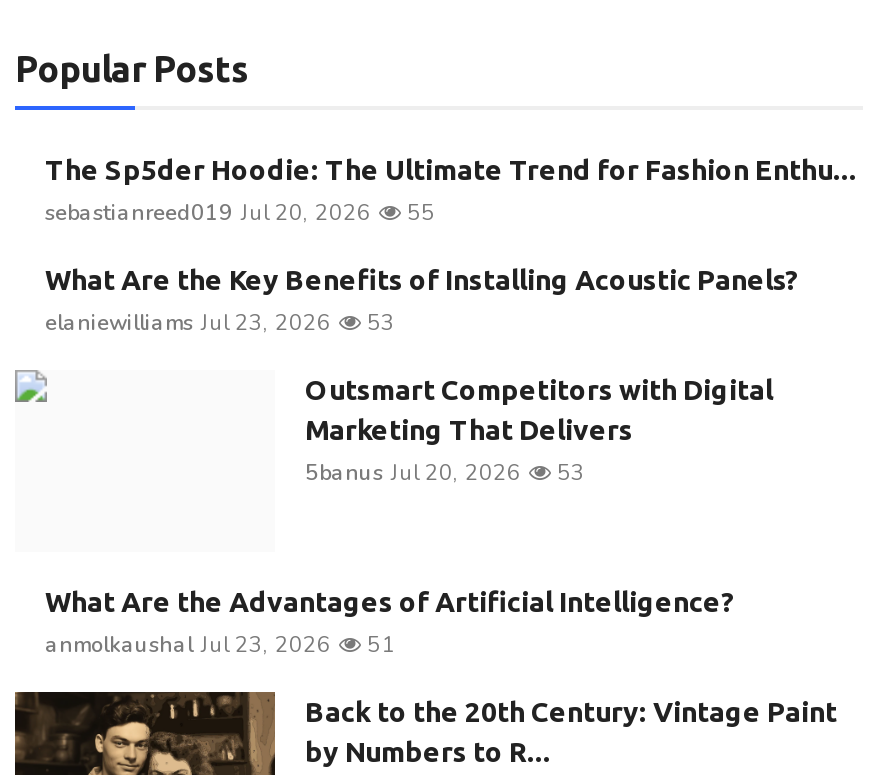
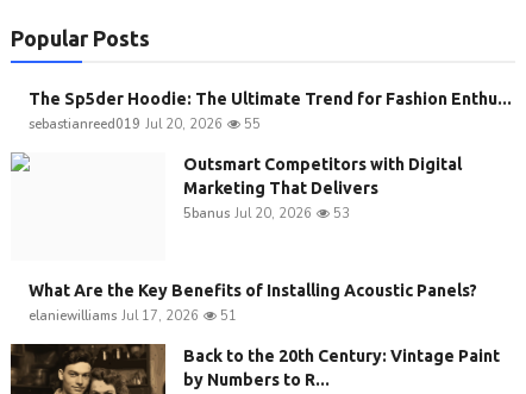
moved down: What Are the Key Benefits of Installing Acoustic Panels?

- elaniewilliams Jul 23, 2026
- 53

- What Are the Advantages of Artificial Intelligence?
- anmolkaushal Jul 23, 2026
+ elaniewilliams Jul 17, 2026
